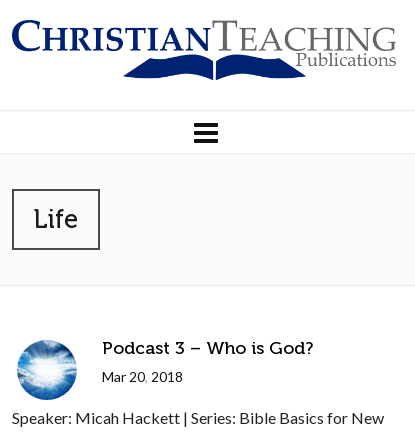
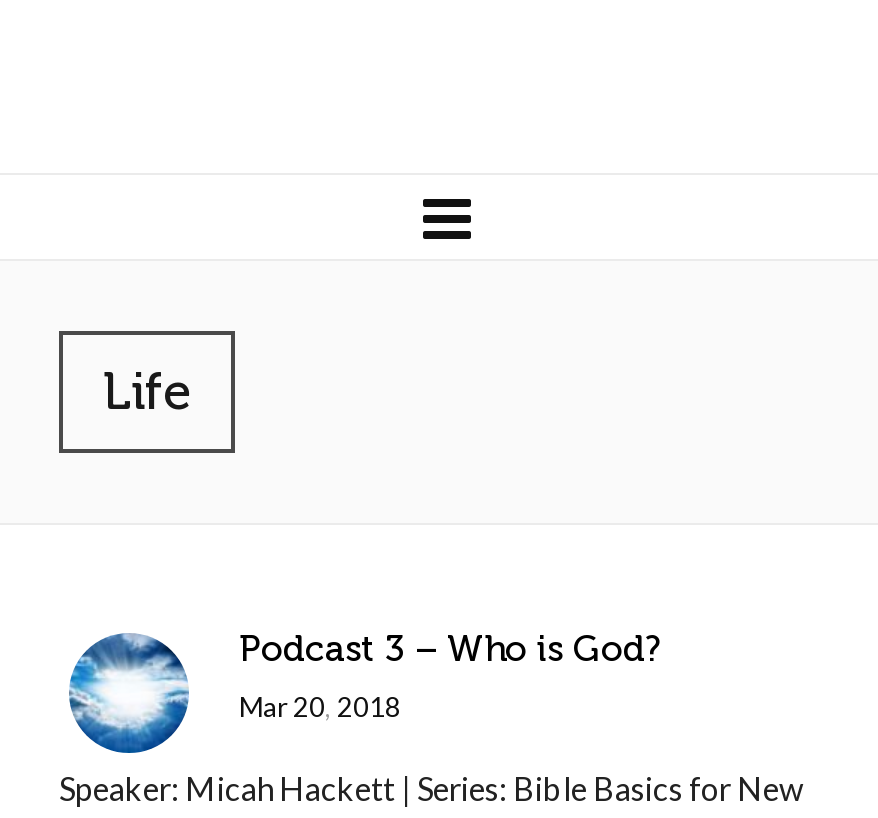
- [image]
